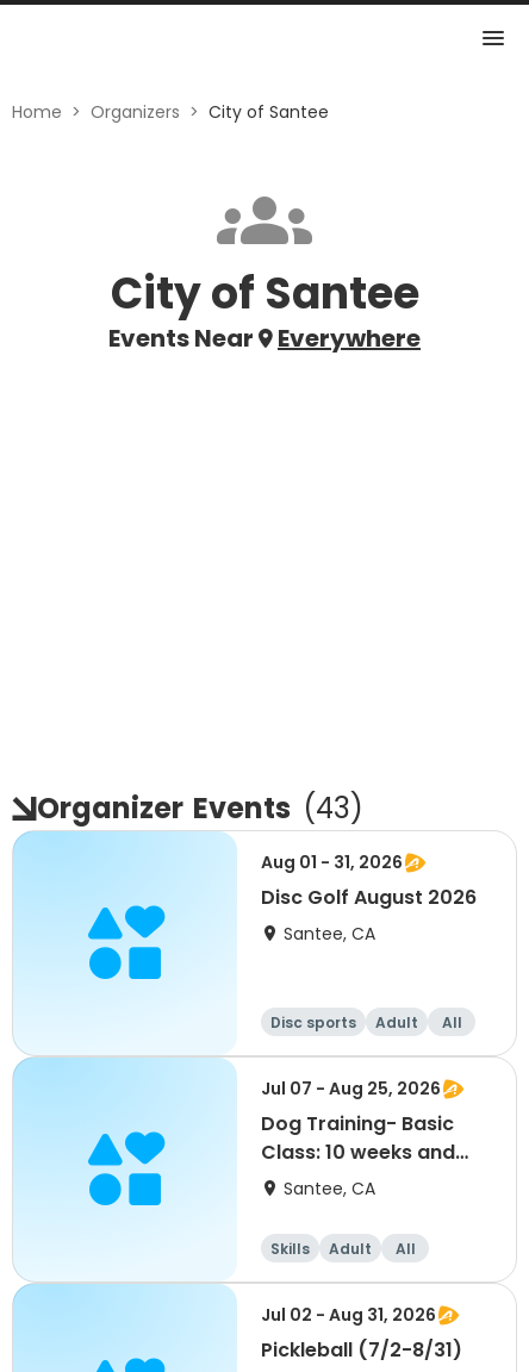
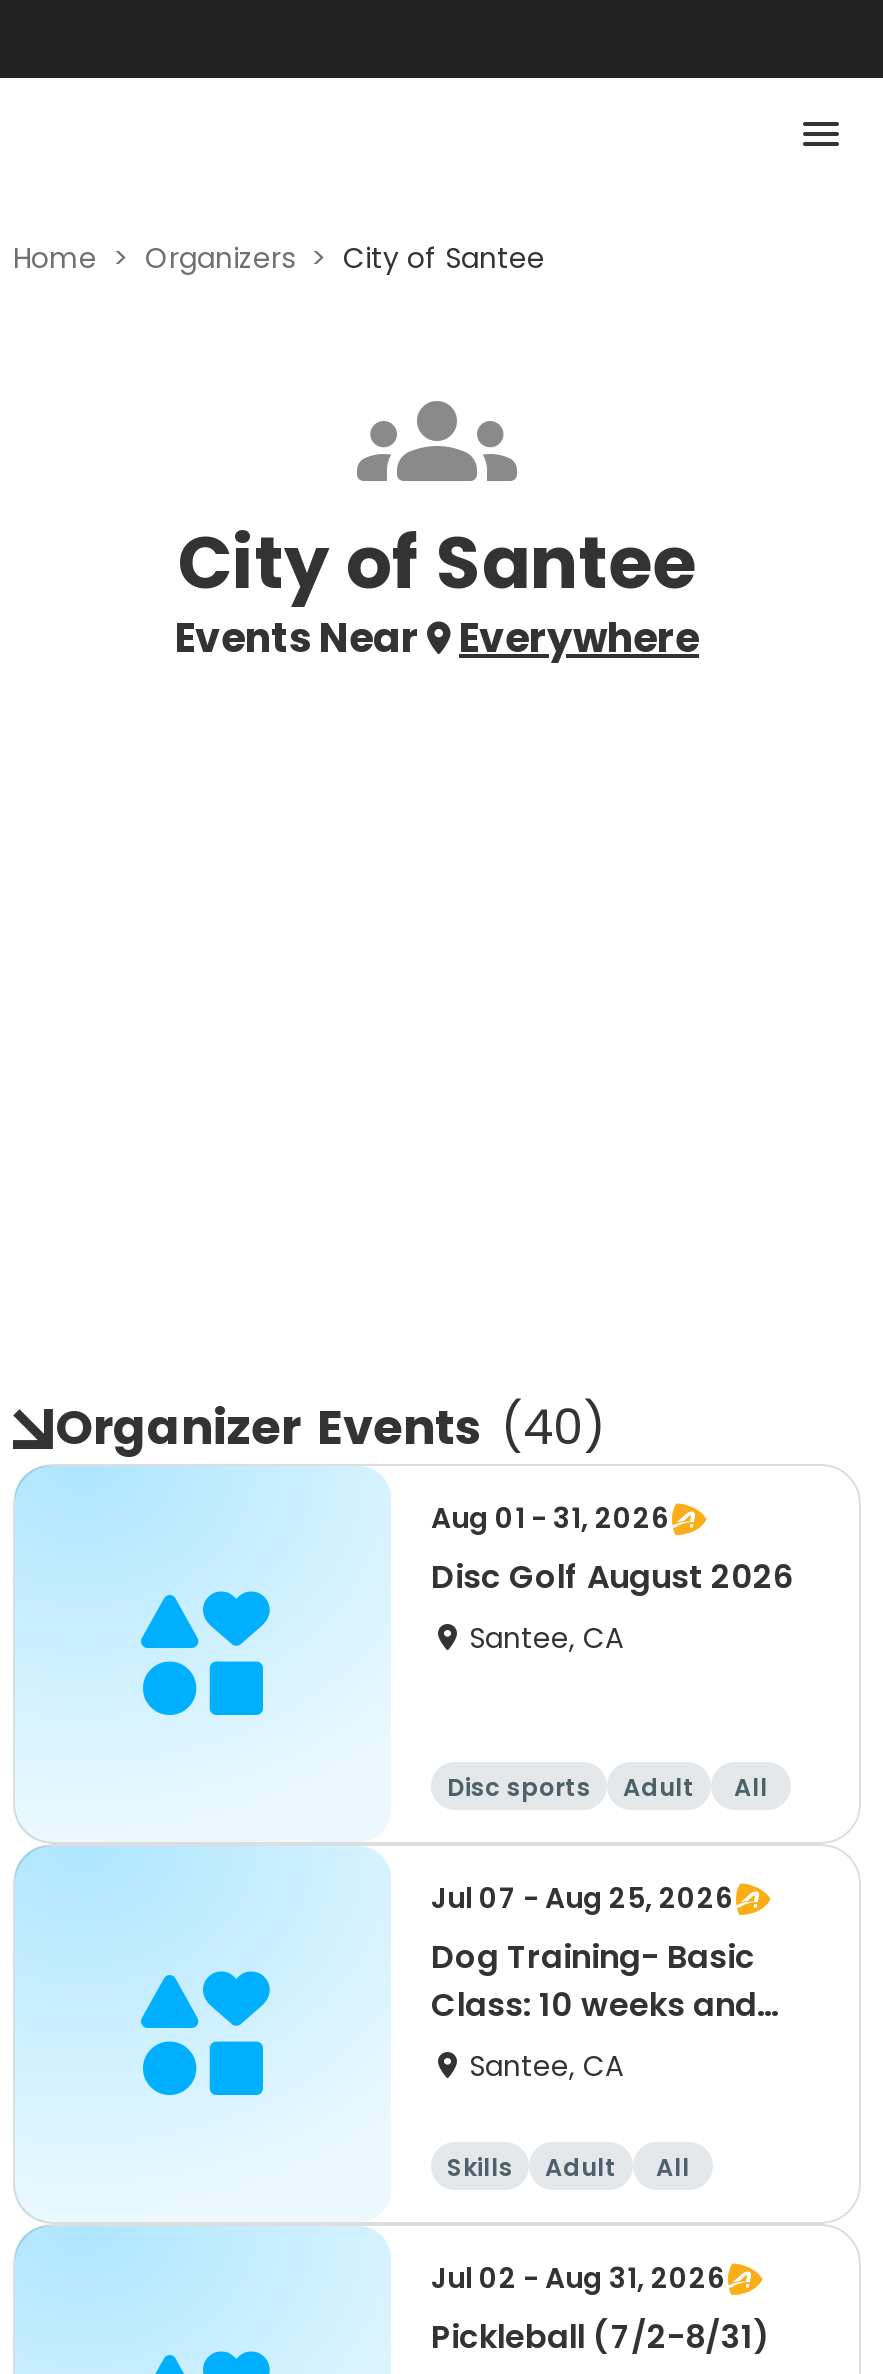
- Organizer Events (43)
+ Organizer Events (40)
